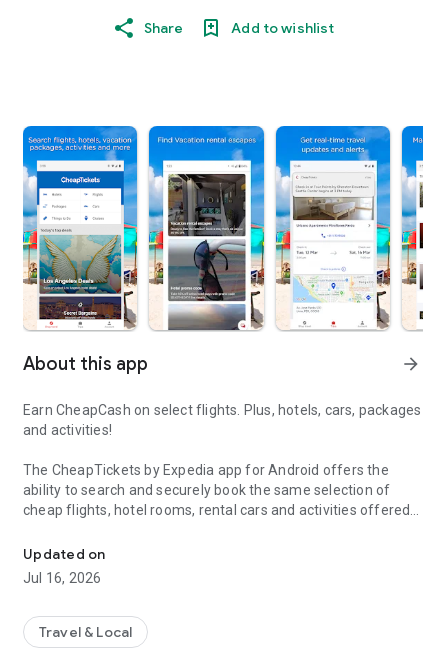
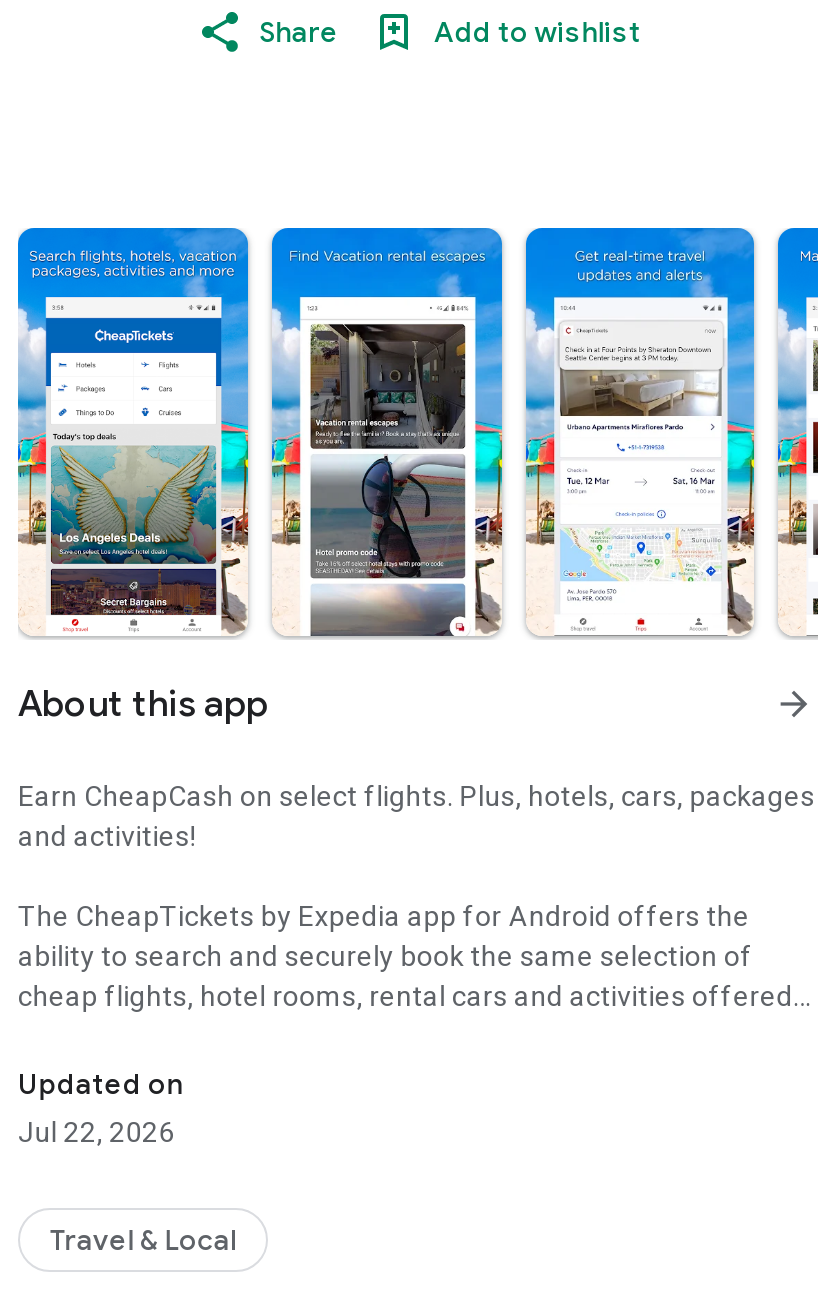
- Jul 16, 2026
+ Jul 22, 2026
